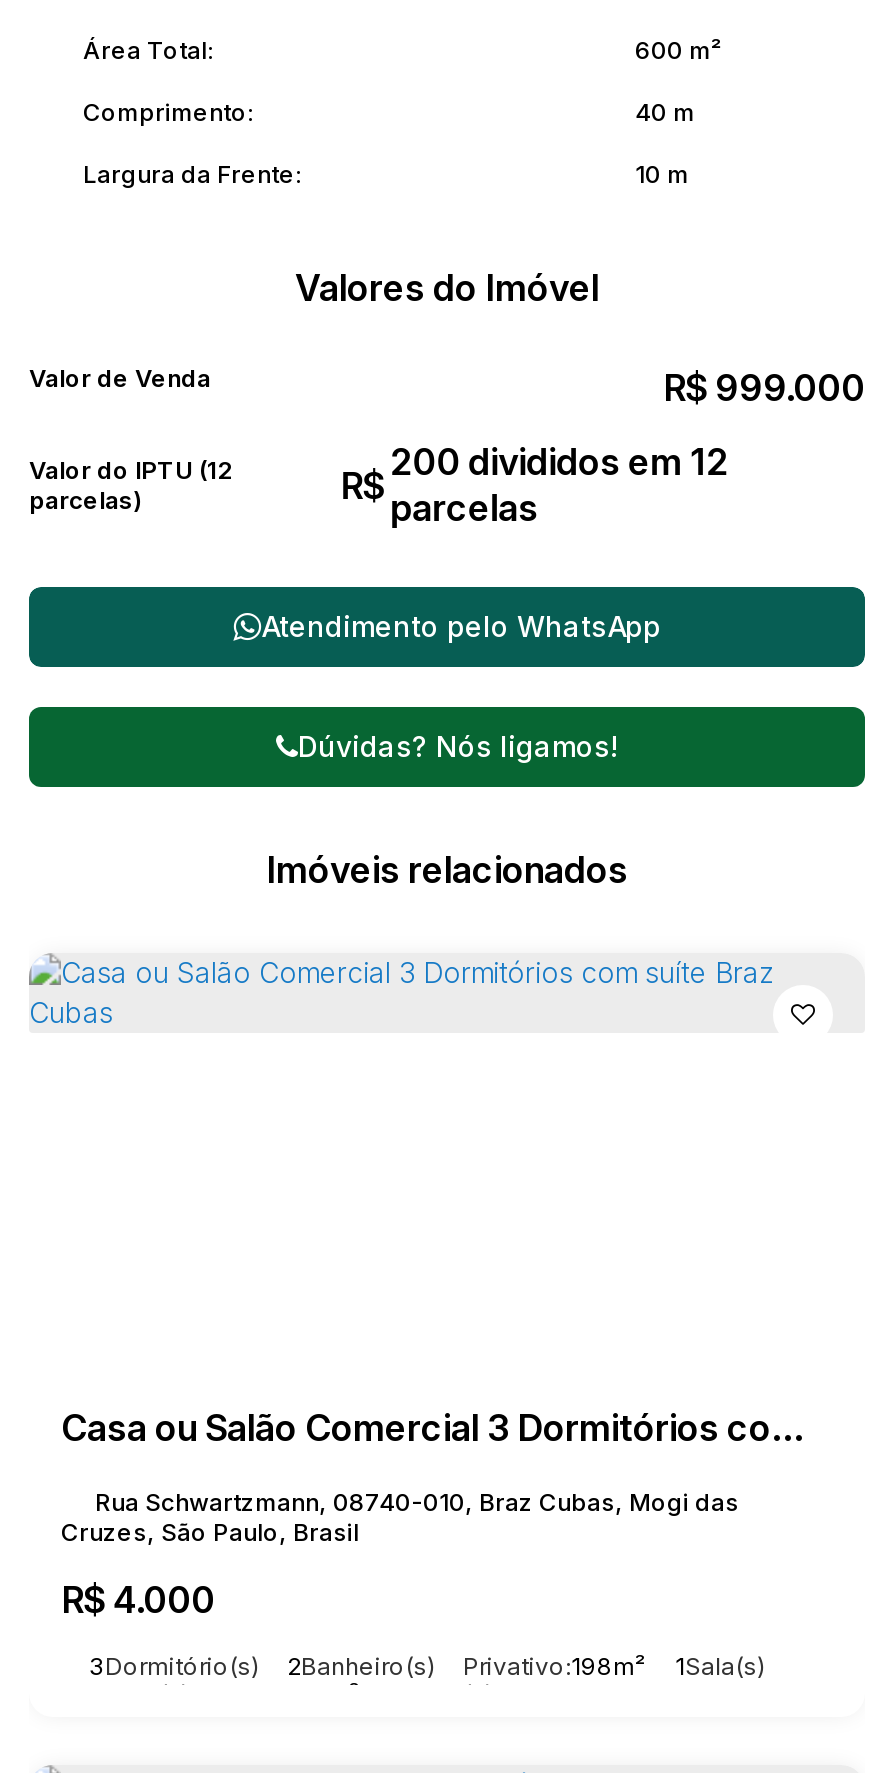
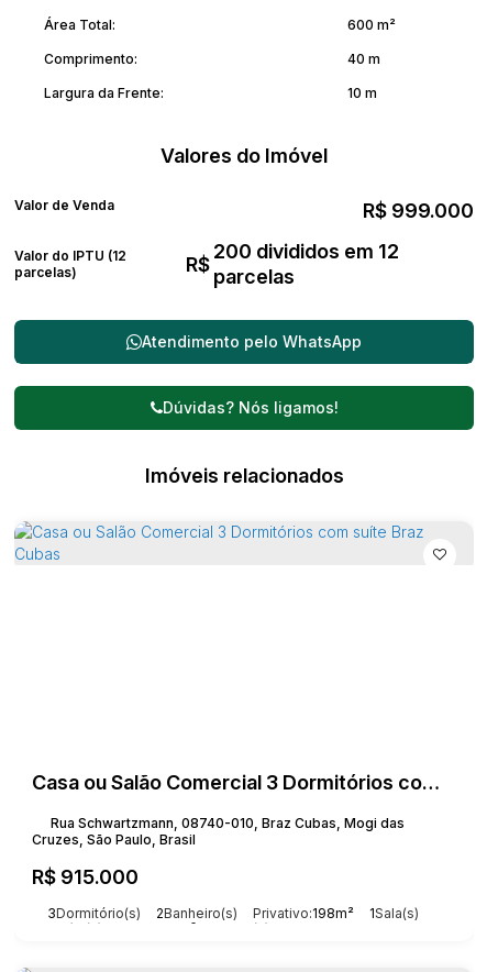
- R$4.000
+ R$915.000
